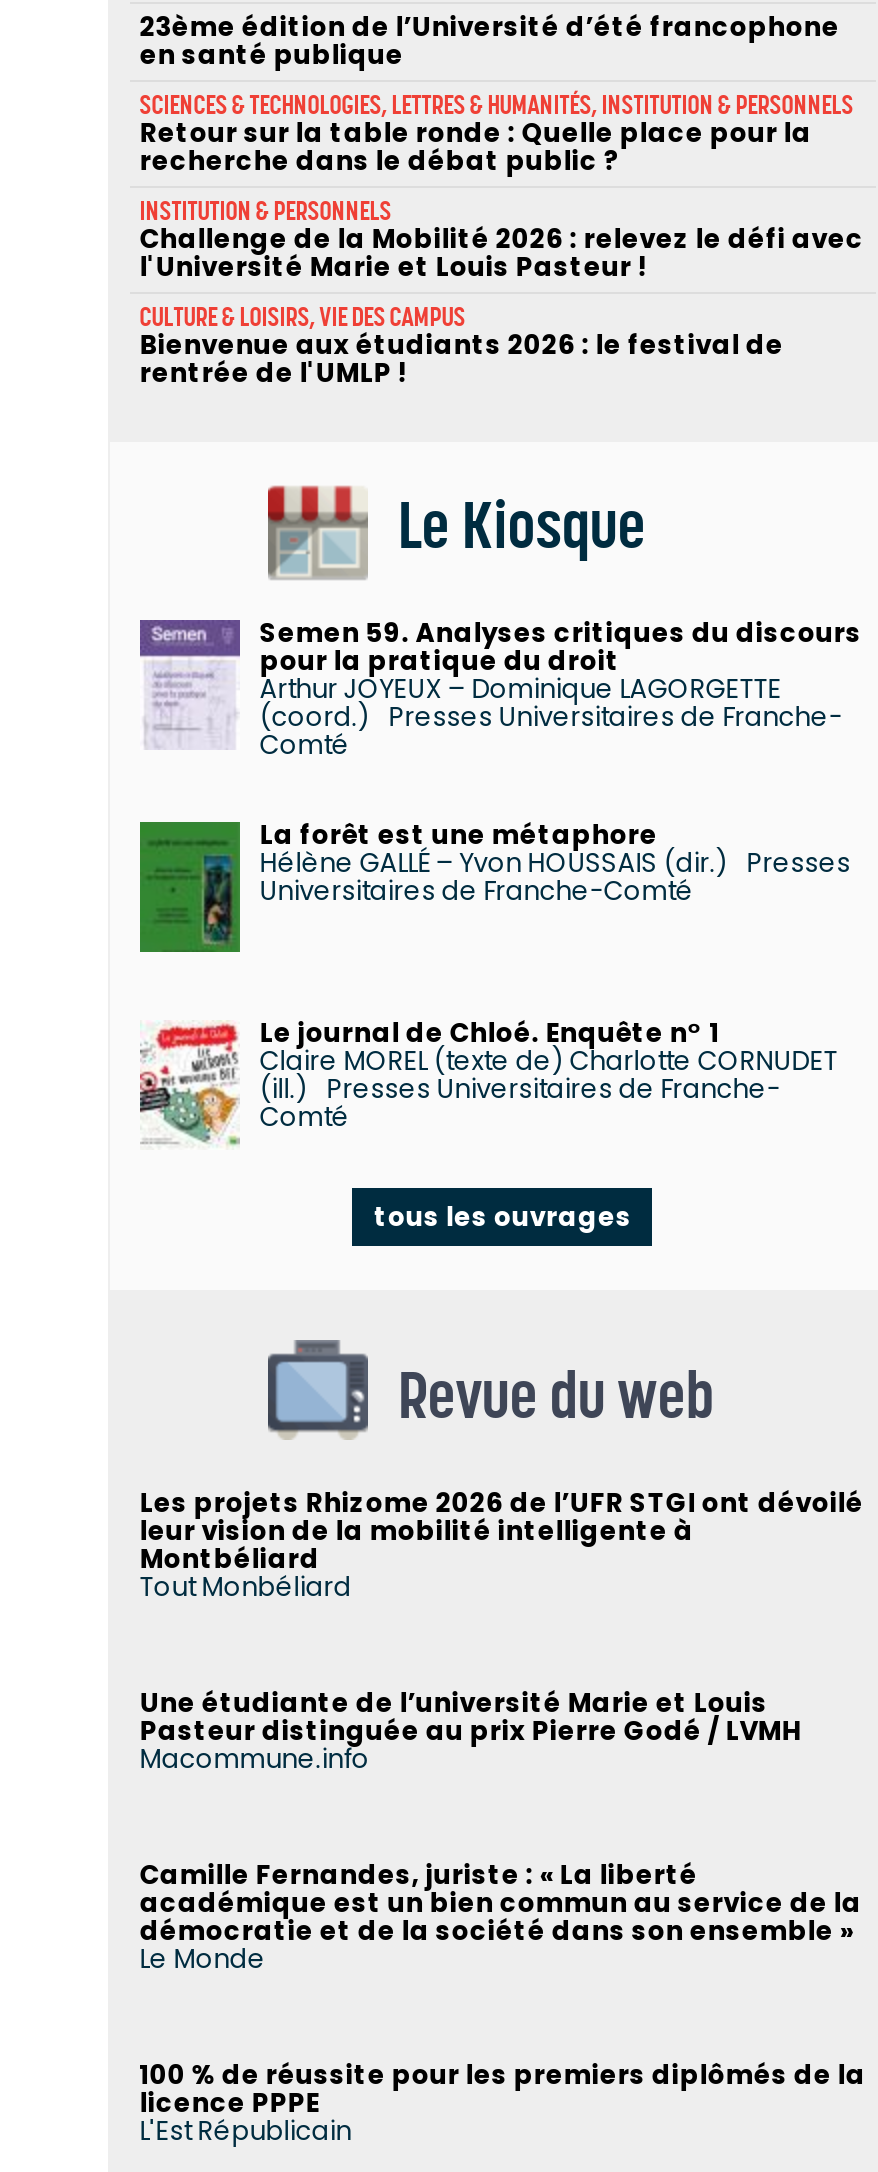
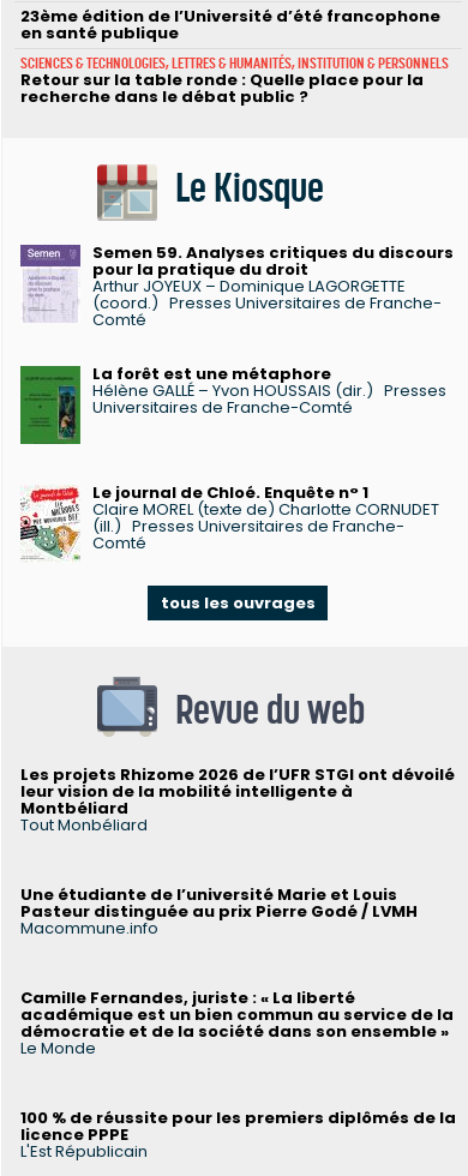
- INSTITUTION & PERSONNELS
- Challenge de la Mobilité 2026 : relevez le défi avec
- l'Université Marie et Louis Pasteur !
- CULTURE & LOISIRS, VIE DES CAMPUS
- Bienvenue aux étudiants 2026 : le festival de
- rentrée de l'UMLP !
